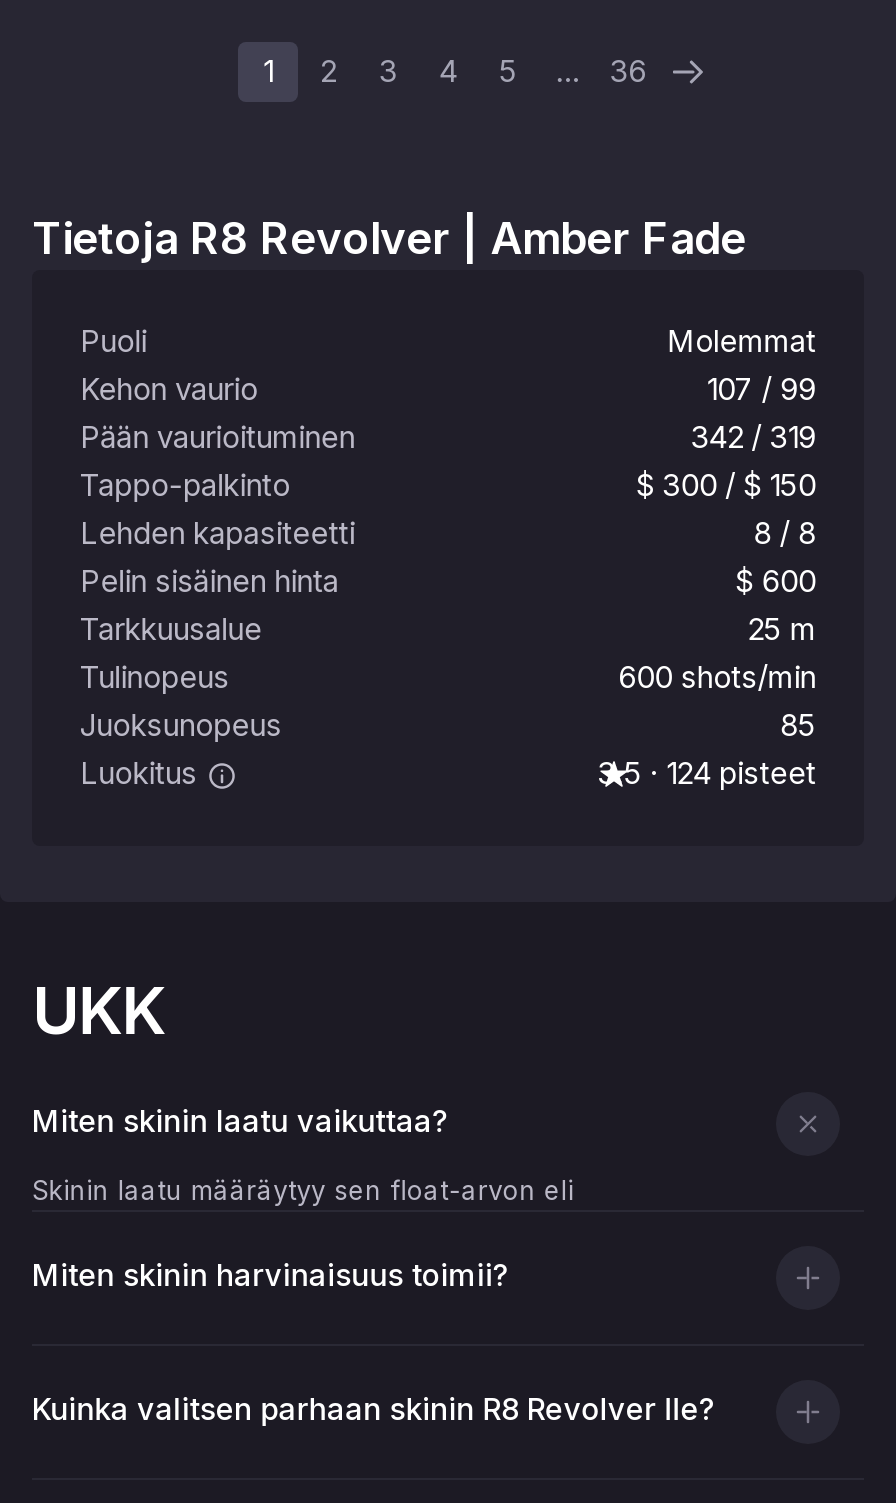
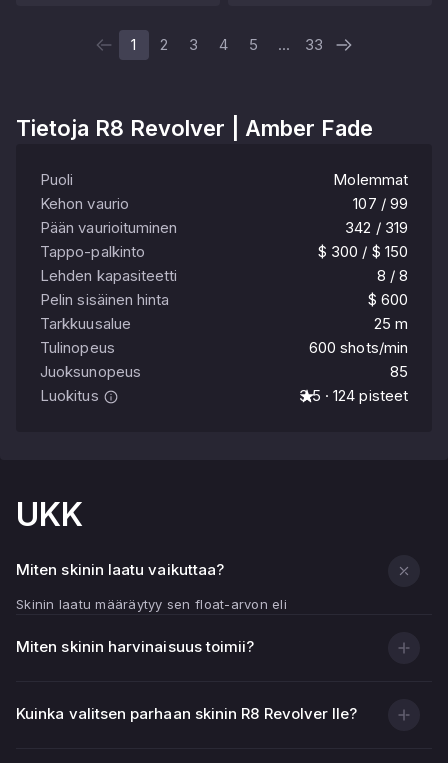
- 36
+ 33
